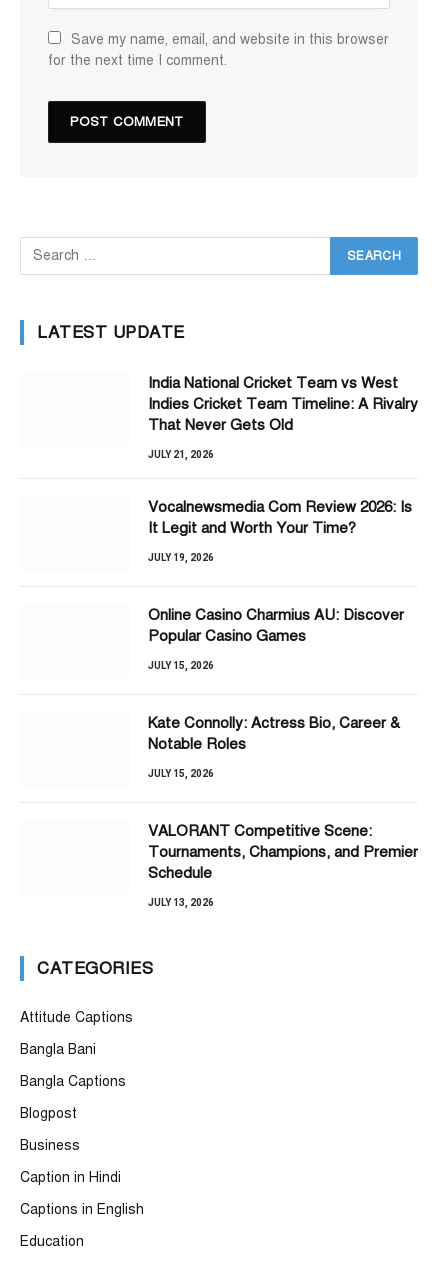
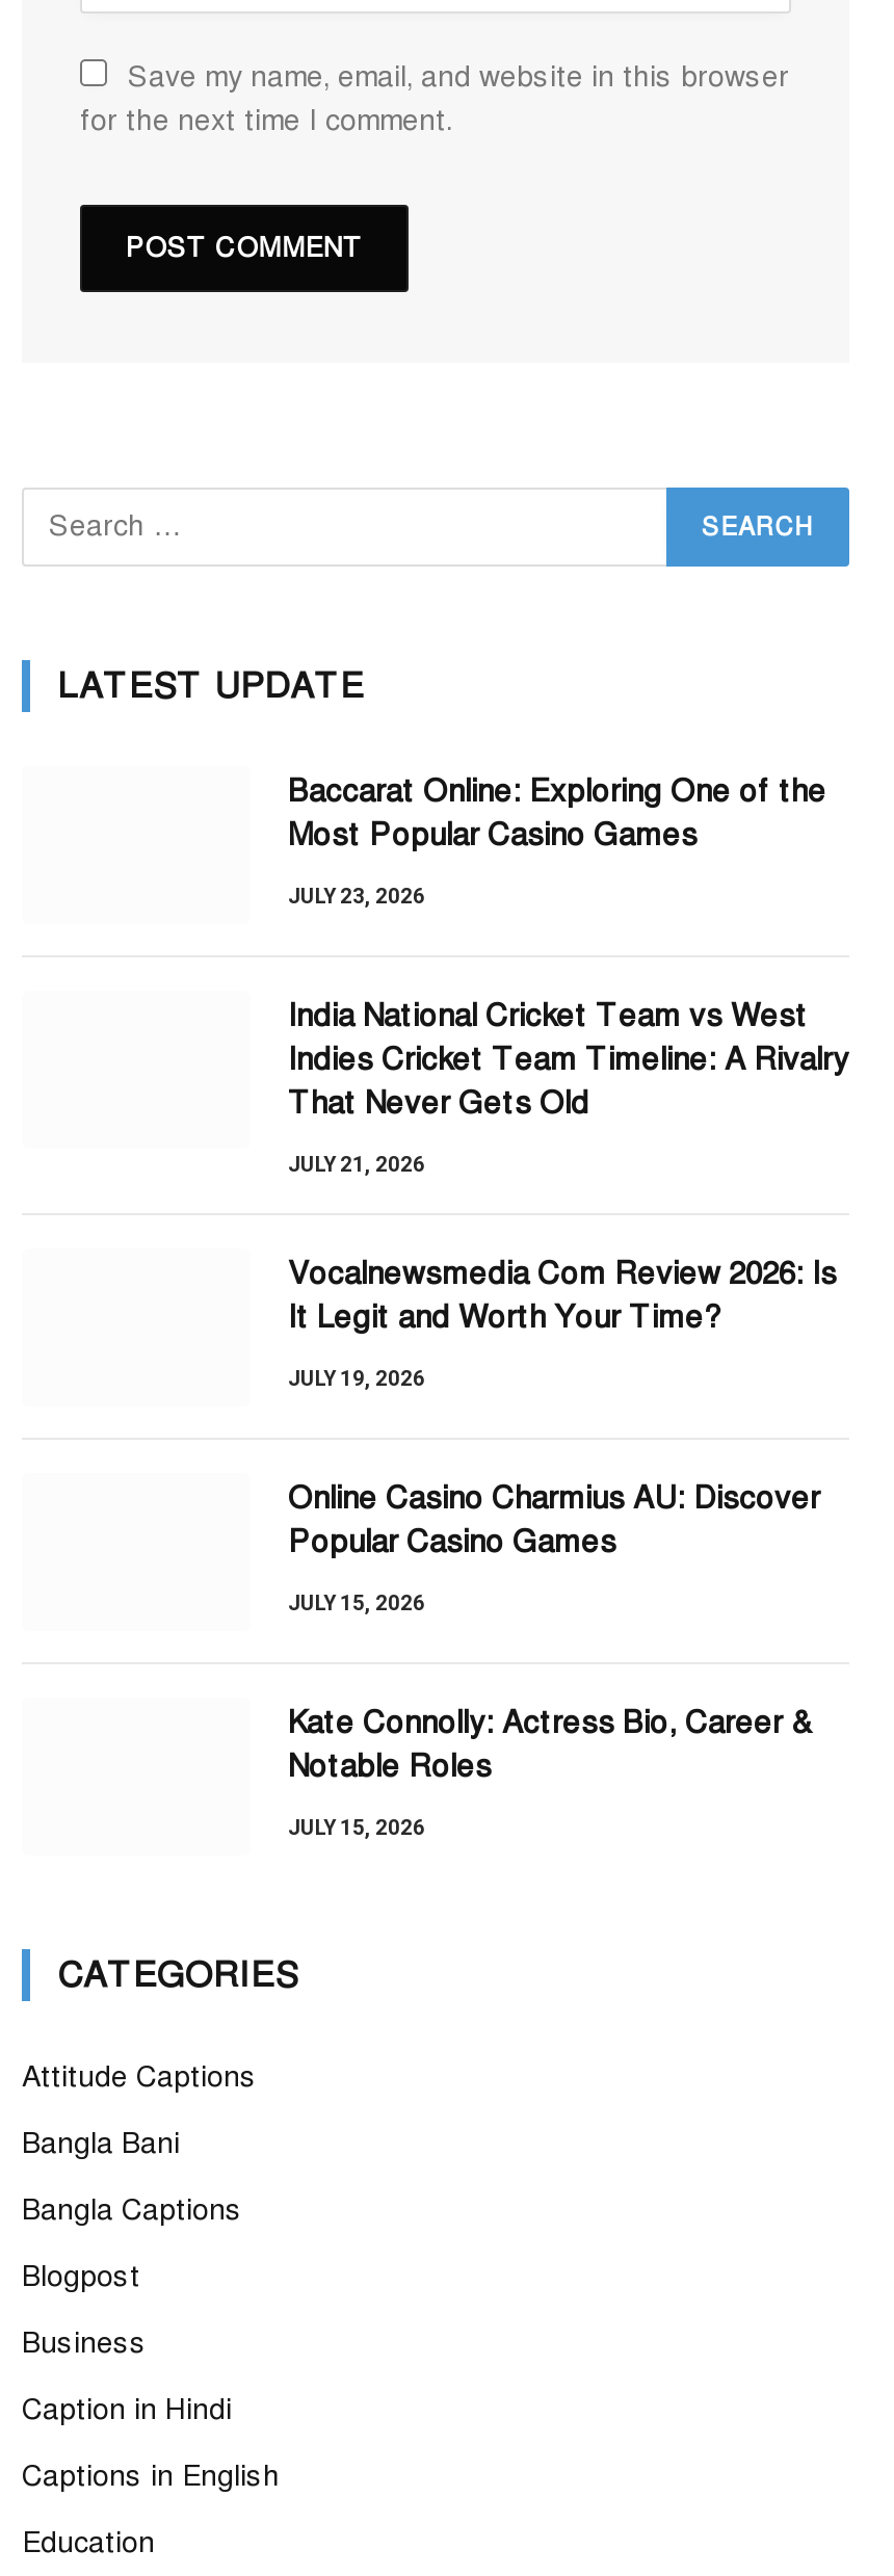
+ Baccarat Online: Exploring One of the
+ Most Popular Casino Games
+ JULY 23, 2026

moved down: India National Cricket Team vs West | Indies Cricket Team Timeline: A Rivalry | That Never Gets Old | ... | Notable Roles | JULY 15, 2026

- VALORANT Competitive Scene:
- Tournaments, Champions, and Premier
- Schedule
- JULY 13, 2026
